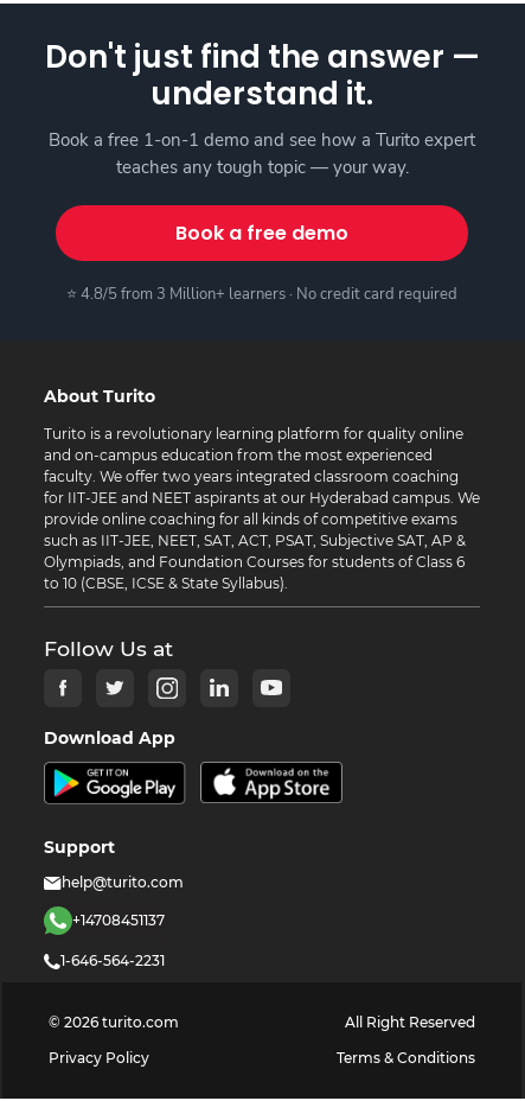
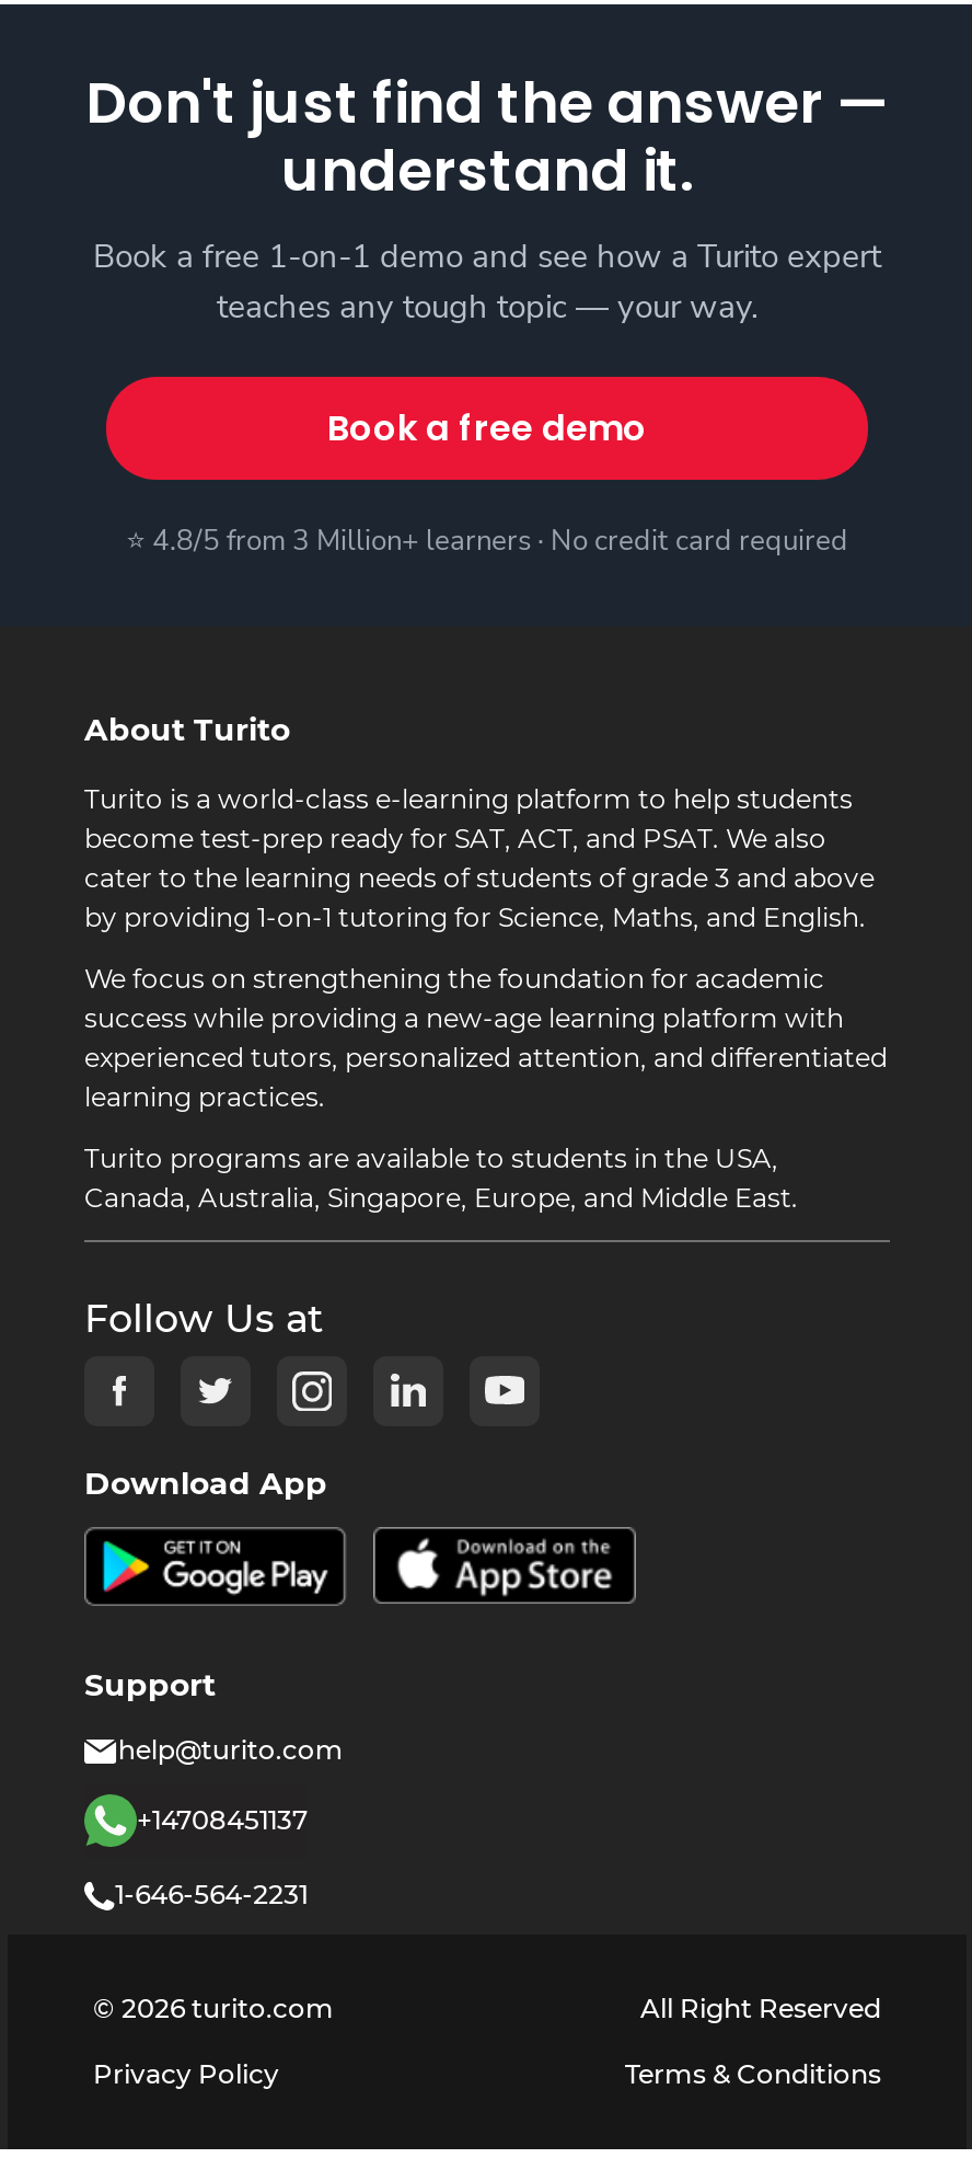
- Turito is a revolutionary learning platform for quality online
- and on-campus education from the most experienced
- faculty. We offer two years integrated classroom coaching
- for IIT-JEE and NEET aspirants at our Hyderabad campus. We
- provide online coaching for all kinds of competitive exams
- such as IIT-JEE, NEET, SAT, ACT, PSAT, Subjective SAT, AP &
- Olympiads, and Foundation Courses for students of Class 6
- to 10 (CBSE, ICSE & State Syllabus).
+ Turito is a world-class e-learning platform to help students
+ become test-prep ready for SAT, ACT, and PSAT. We also
+ cater to the learning needs of students of grade 3 and above
+ by providing 1-on-1 tutoring for Science, Maths, and English.
+ We focus on strengthening the foundation for academic
+ success while providing a new-age learning platform with
+ experienced tutors, personalized attention, and differentiated
+ learning practices.
+ Turito programs are available to students in the USA,
+ Canada, Australia, Singapore, Europe, and Middle East.
